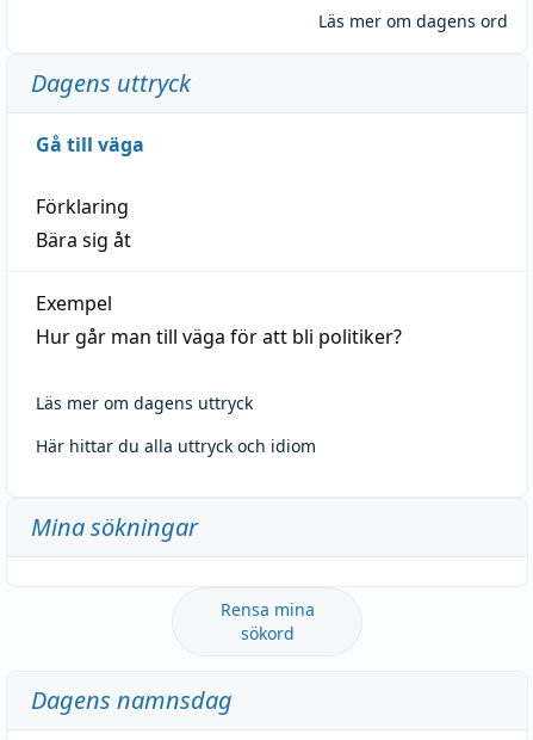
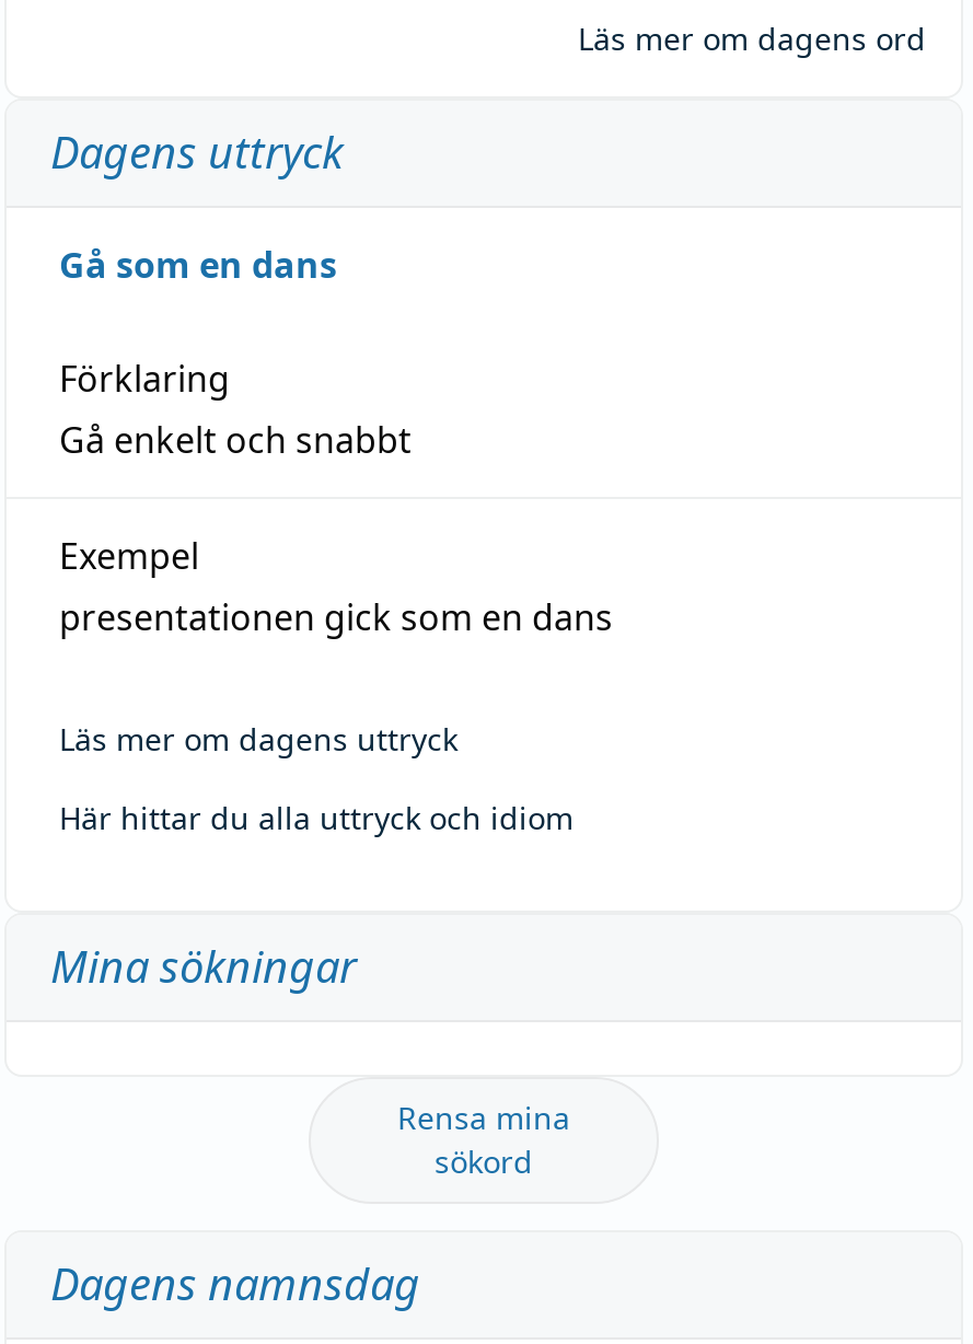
- Gå till väga
+ Gå som en dans

- Bära sig åt
+ Gå enkelt och snabbt

- Hur går man till väga för att bli politiker?
+ presentationen gick som en dans
